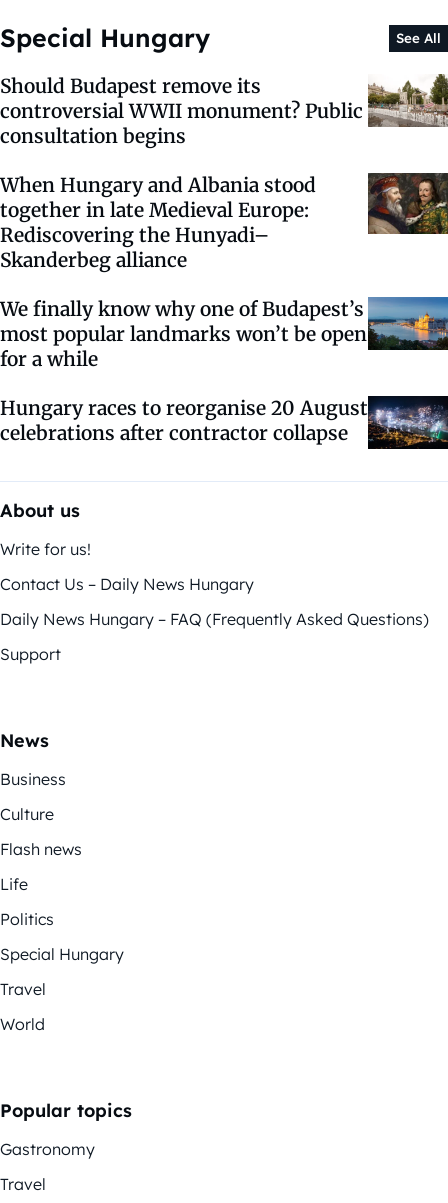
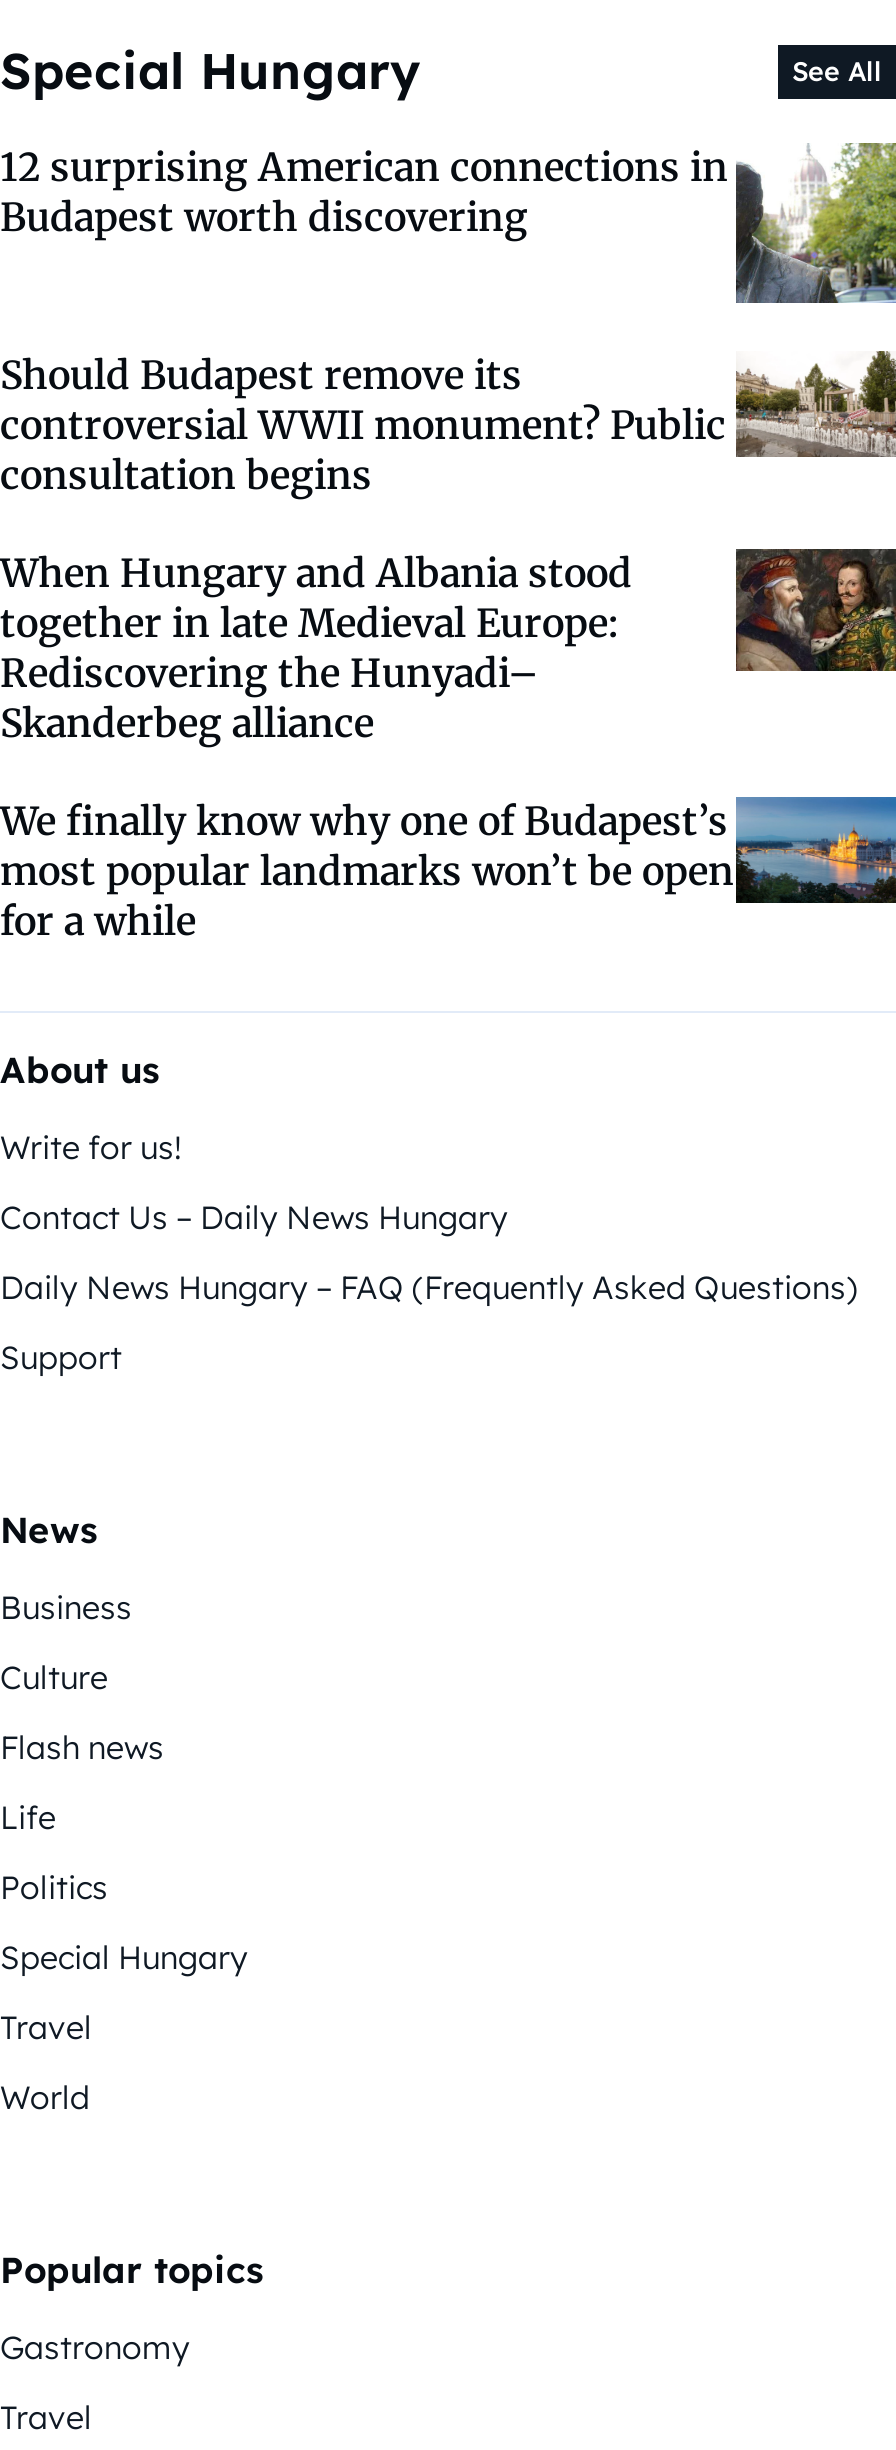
+ [image]
+ 12 surprising American connections in
+ Budapest worth discovering

moved down: [image] | Should Budapest remove its | controversial WWII monument? Public | ... | most popular landmarks won’t be open | for a while

- [image]
- Hungary races to reorganise 20 August
- celebrations after contractor collapse
